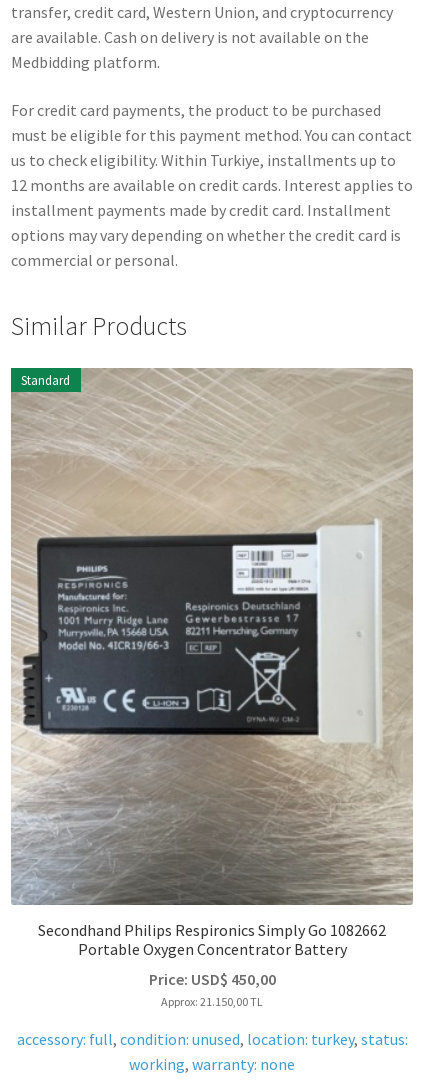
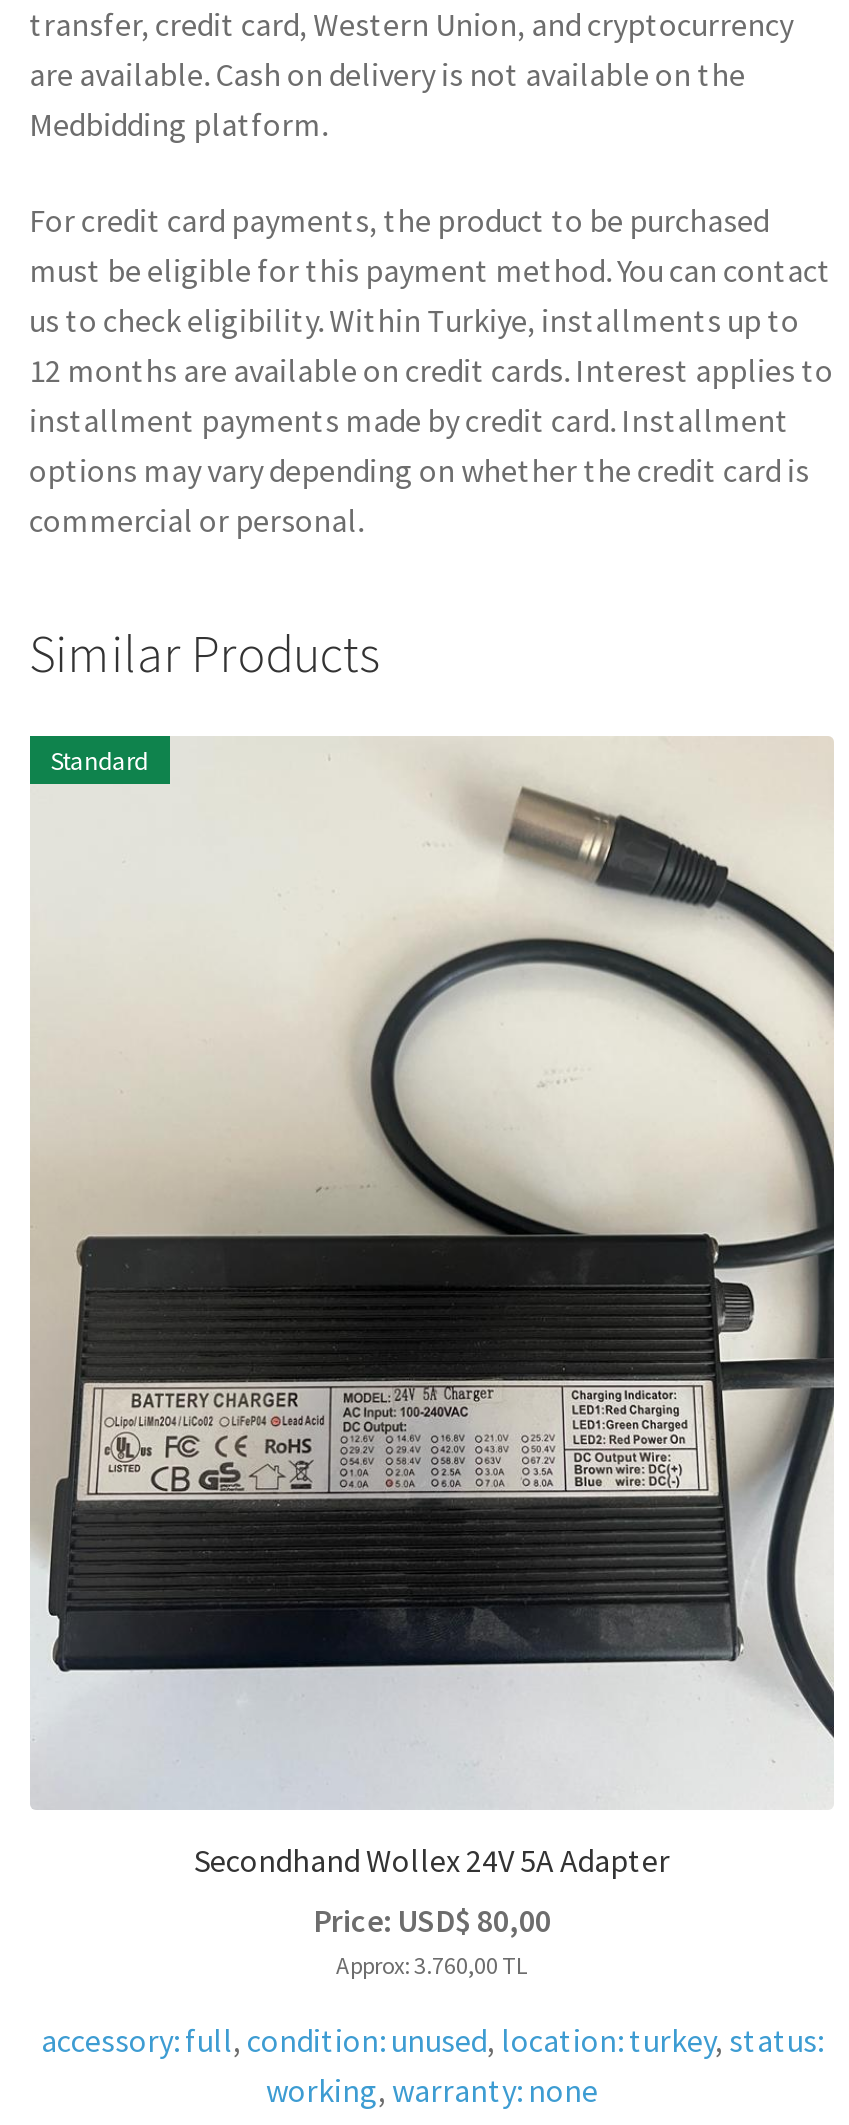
- [image]
- Secondhand Philips Respironics Simply Go 1082662
- Portable Oxygen Concentrator Battery
+ [image]
+ Secondhand Wollex 24V 5A Adapter

- Price: USD$450,00
- Approx: 21.150,00 TL
+ Price: USD$80,00
+ Approx: 3.760,00 TL
